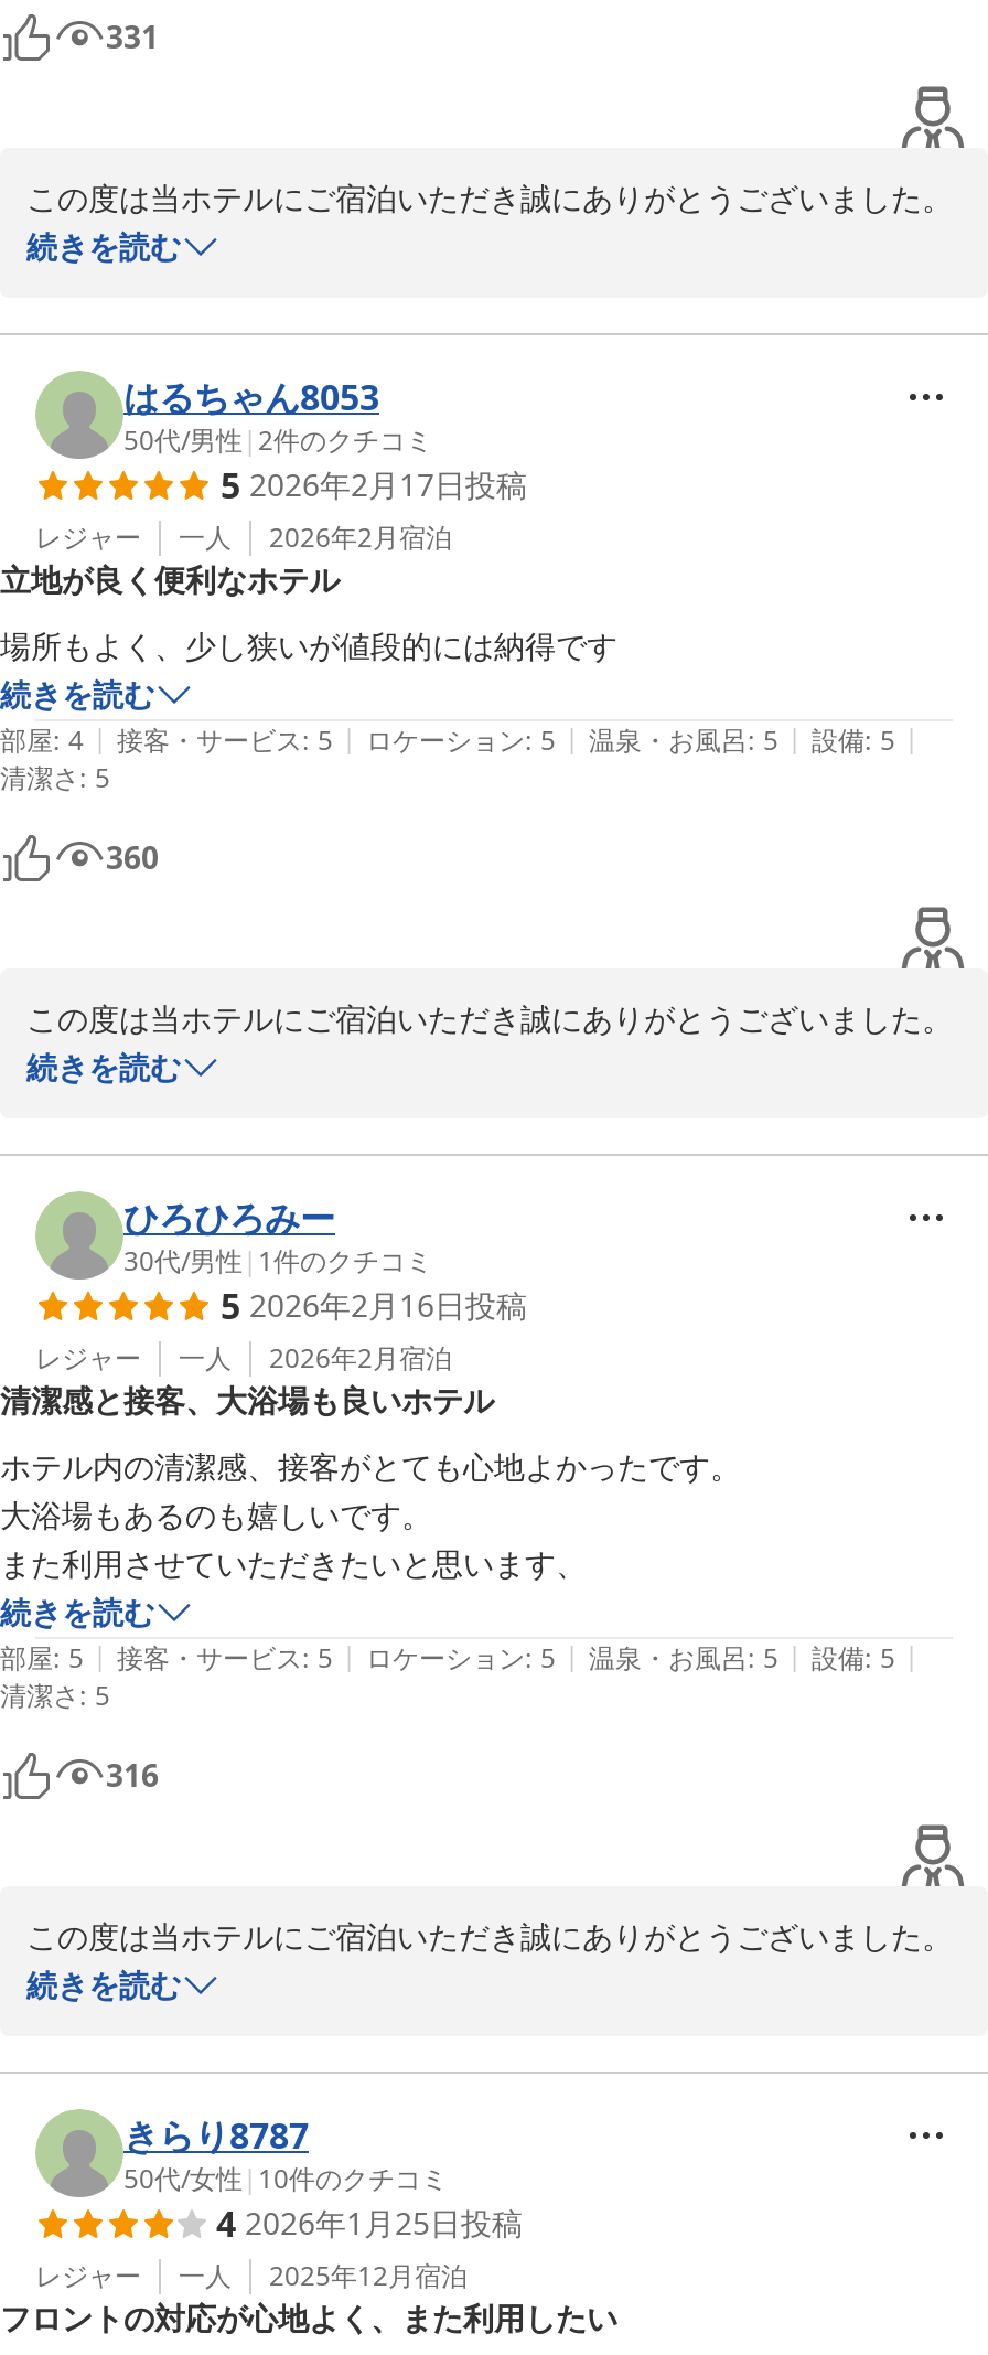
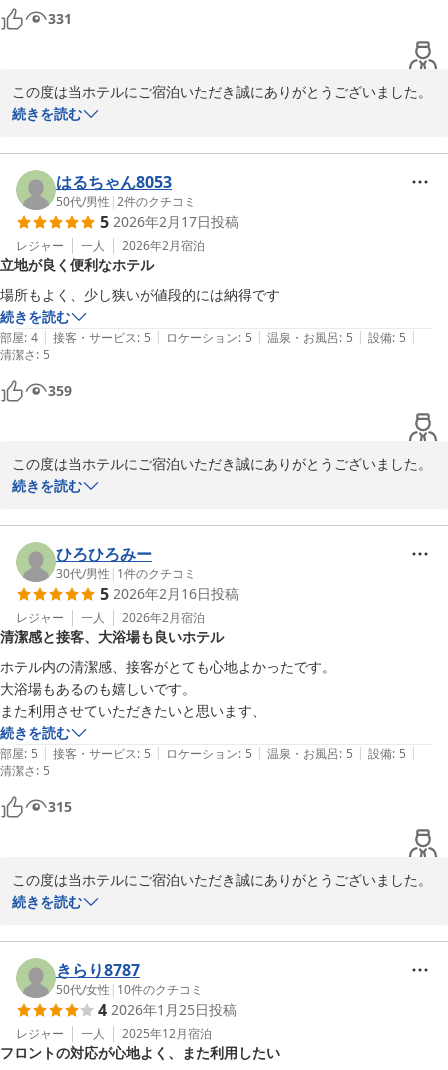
- 360
+ 359

- 316
+ 315
